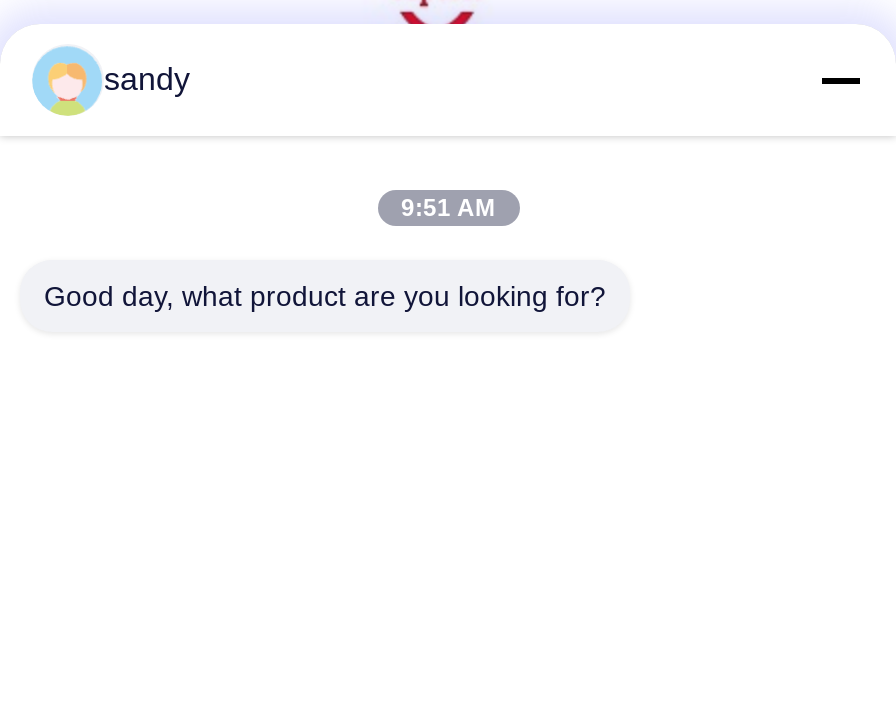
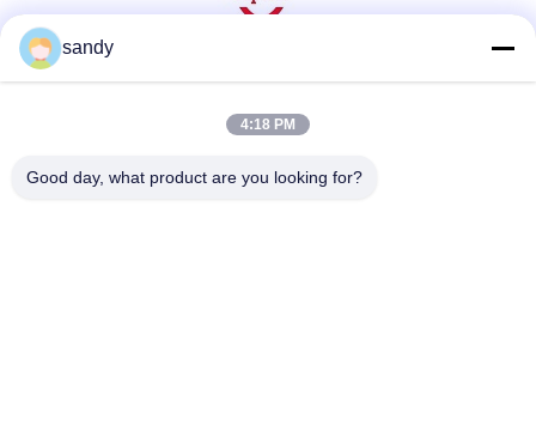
- 9:51 AM
+ 4:18 PM
